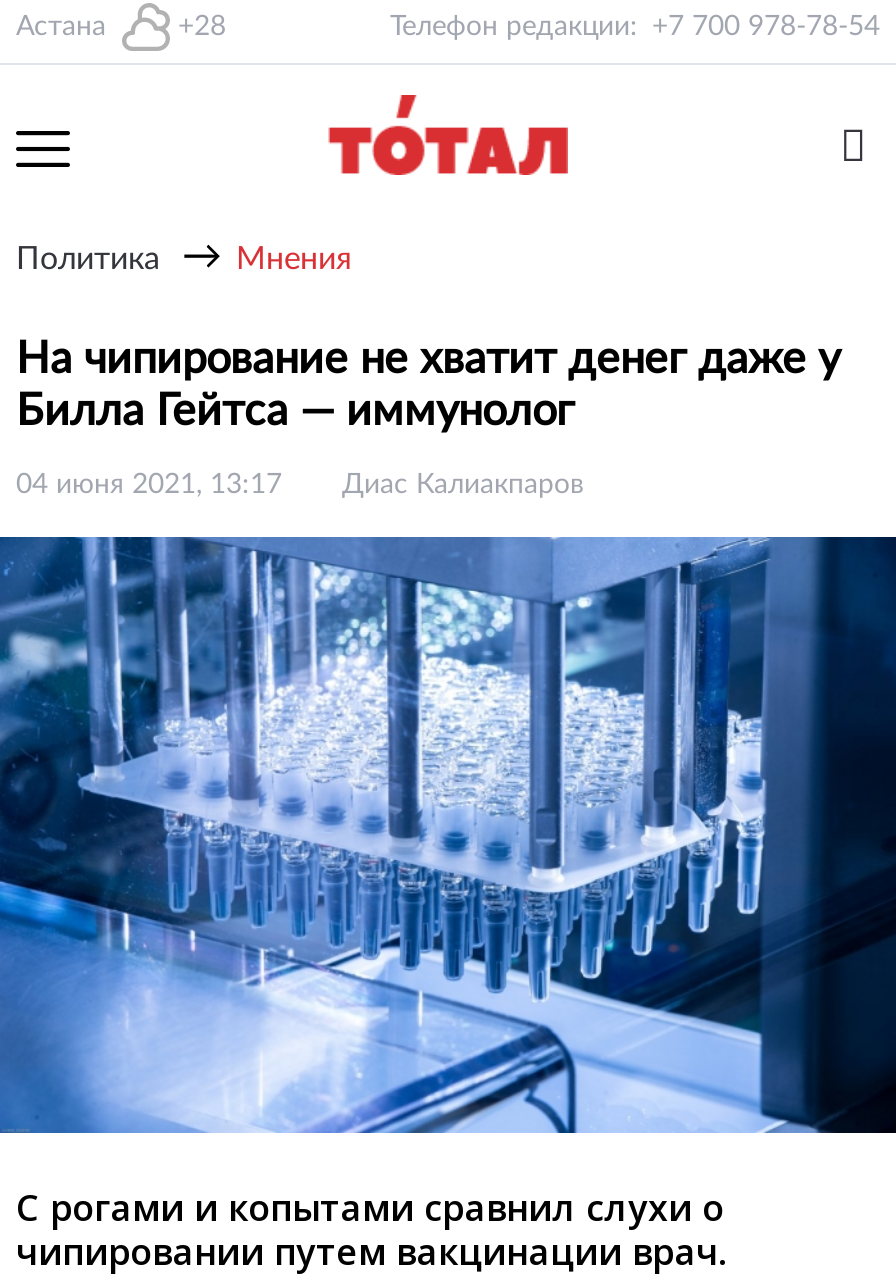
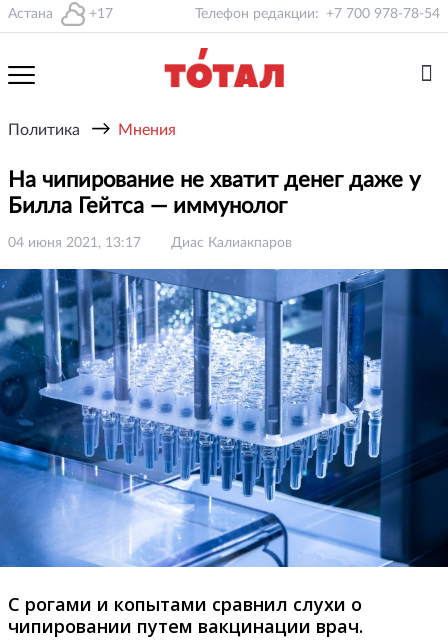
- +28
+ +17
